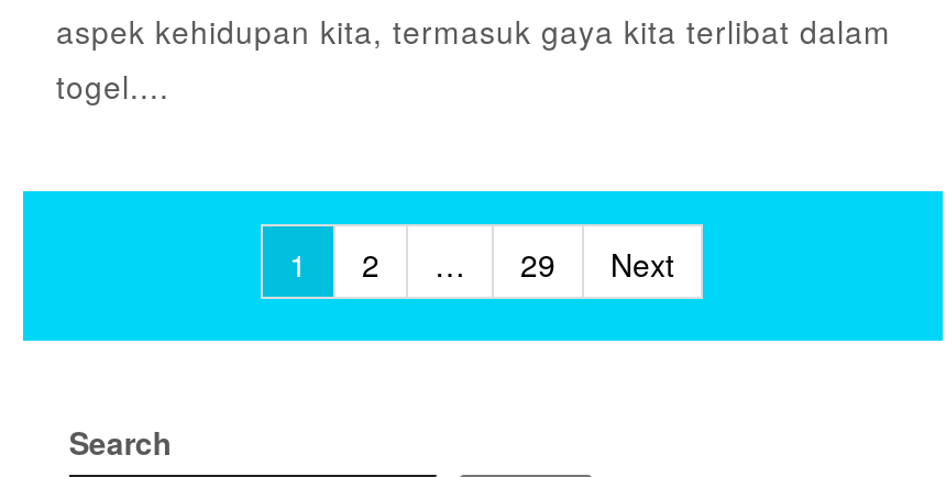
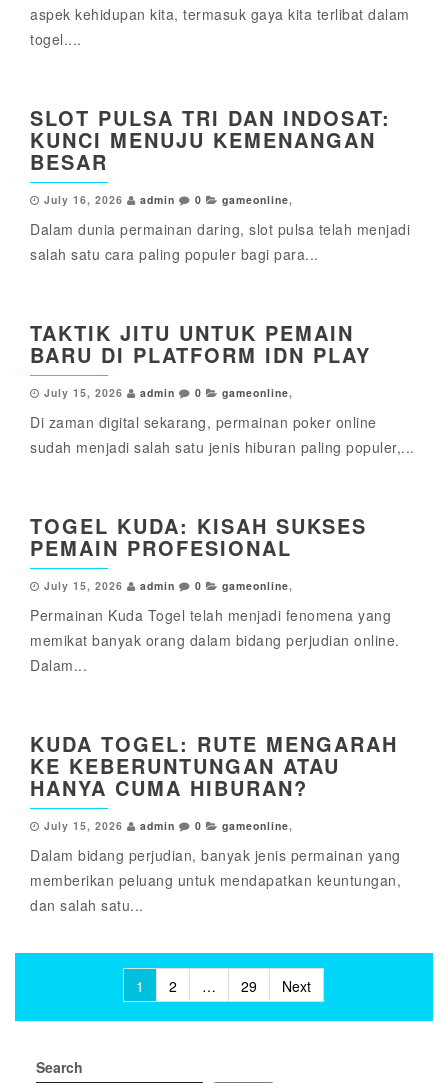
+ SLOT PULSA TRI DAN INDOSAT:
+ KUNCI MENUJU KEMENANGAN
+ BESAR
+ July 16, 2026
+ admin
+ 0
+ gameonline,
+ Dalam dunia permainan daring, slot pulsa telah menjadi
+ salah satu cara paling populer bagi para...
+ TAKTIK JITU UNTUK PEMAIN
+ BARU DI PLATFORM IDN PLAY
+ July 15, 2026
+ admin
+ 0
+ gameonline,
+ Di zaman digital sekarang, permainan poker online
+ sudah menjadi salah satu jenis hiburan paling populer,...
+ TOGEL KUDA: KISAH SUKSES
+ PEMAIN PROFESIONAL
+ July 15, 2026
+ admin
+ 0
+ gameonline,
+ Permainan Kuda Togel telah menjadi fenomena yang
+ memikat banyak orang dalam bidang perjudian online.
+ Dalam...
+ KUDA TOGEL: RUTE MENGARAH
+ KE KEBERUNTUNGAN ATAU
+ HANYA CUMA HIBURAN?
+ July 15, 2026
+ admin
+ 0
+ gameonline,
+ Dalam bidang perjudian, banyak jenis permainan yang
+ memberikan peluang untuk mendapatkan keuntungan,
+ dan salah satu...
